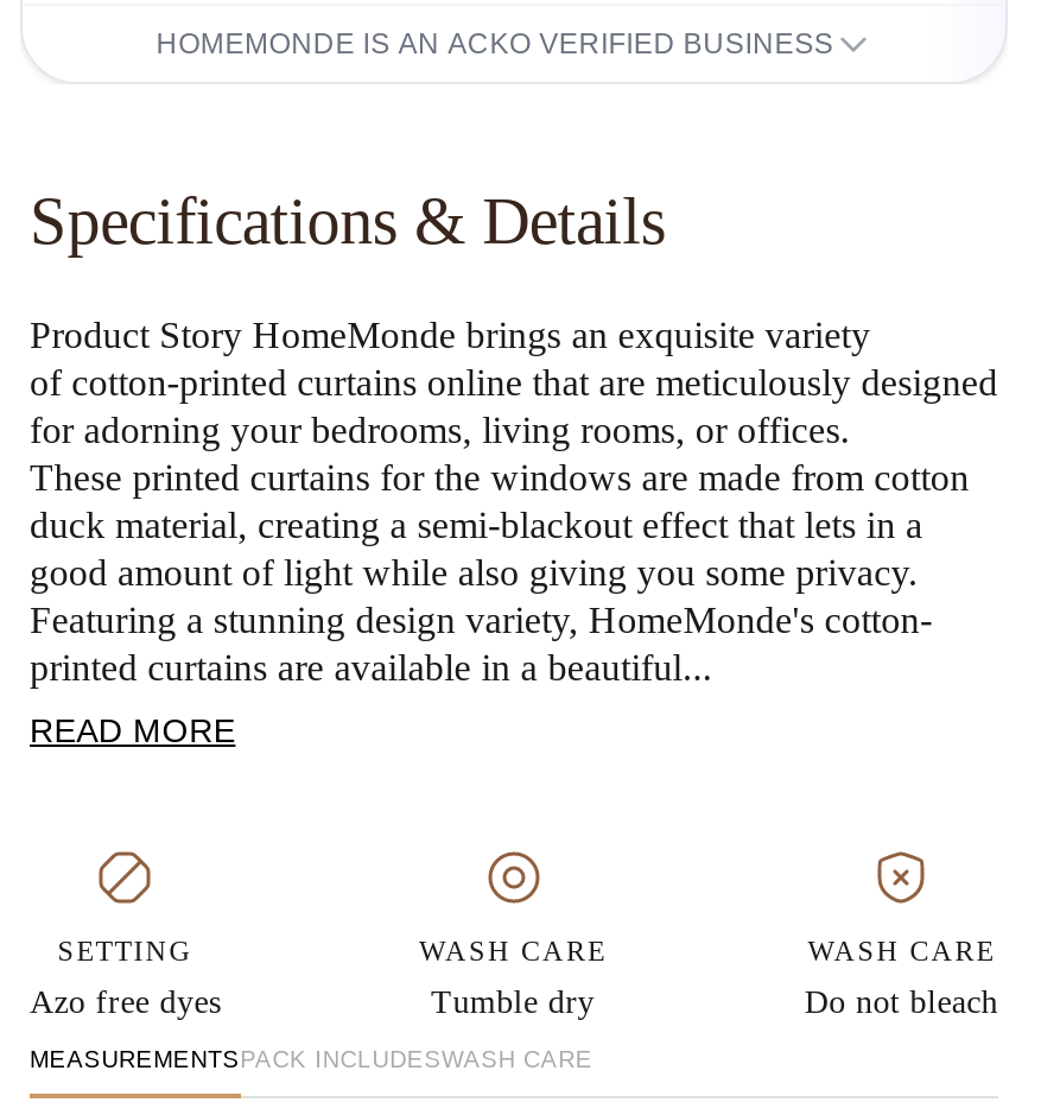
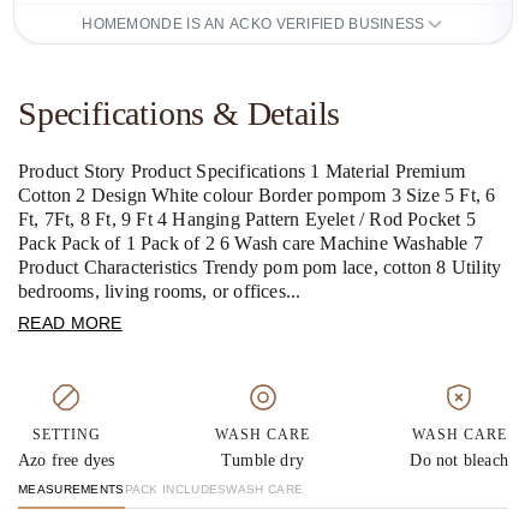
- Product Story HomeMonde brings an exquisite variety
- of cotton-printed curtains online that are meticulously designed
- for adorning your bedrooms, living rooms, or offices.
- These printed curtains for the windows are made from cotton
- duck material, creating a semi-blackout effect that lets in a
- good amount of light while also giving you some privacy.
- Featuring a stunning design variety, HomeMonde's cotton-
- printed curtains are available in a beautiful...
+ Product Story Product Specifications 1 Material Premium
+ Cotton 2 Design White colour Border pompom 3 Size 5 Ft, 6
+ Ft, 7Ft, 8 Ft, 9 Ft 4 Hanging Pattern Eyelet / Rod Pocket 5
+ Pack Pack of 1 Pack of 2 6 Wash care Machine Washable 7
+ Product Characteristics Trendy pom pom lace, cotton 8 Utility
+ bedrooms, living rooms, or offices...
